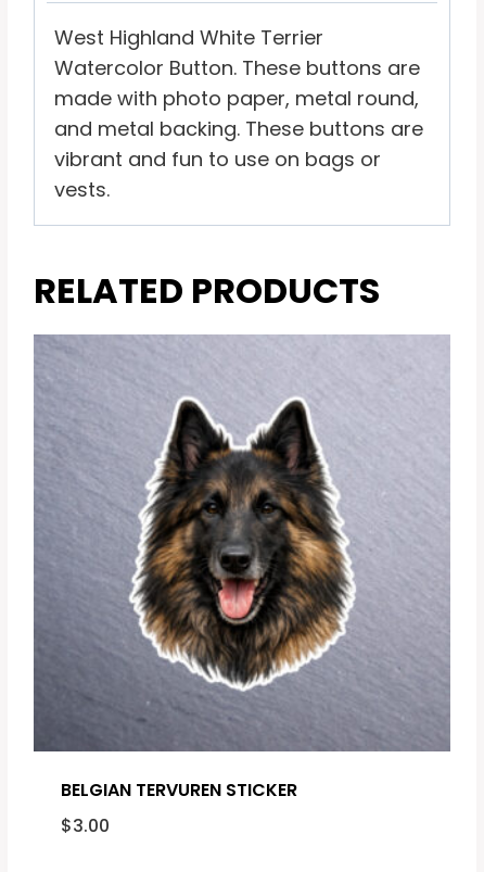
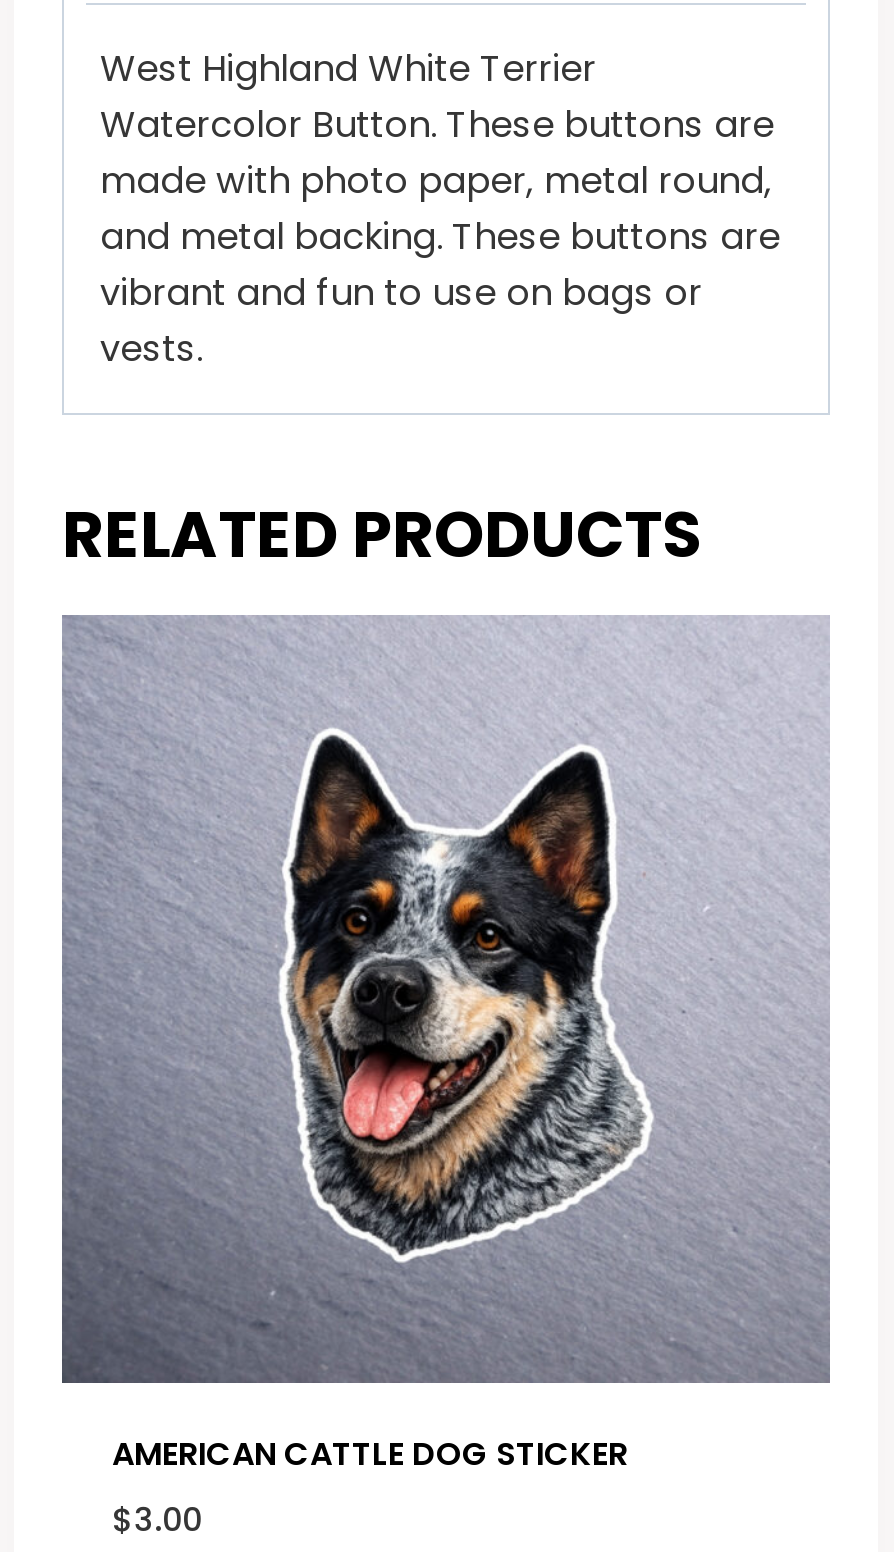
- [image]
+ [image]

- BELGIAN TERVUREN STICKER
+ AMERICAN CATTLE DOG STICKER
